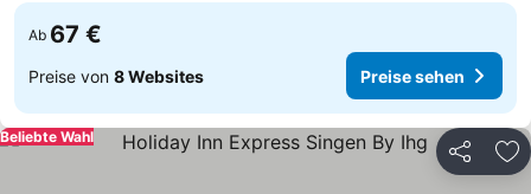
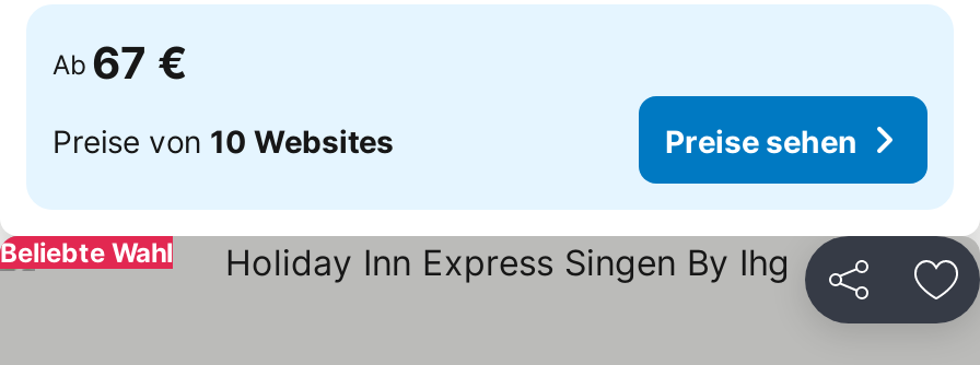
- Preise von 8 Websites
+ Preise von 10 Websites
